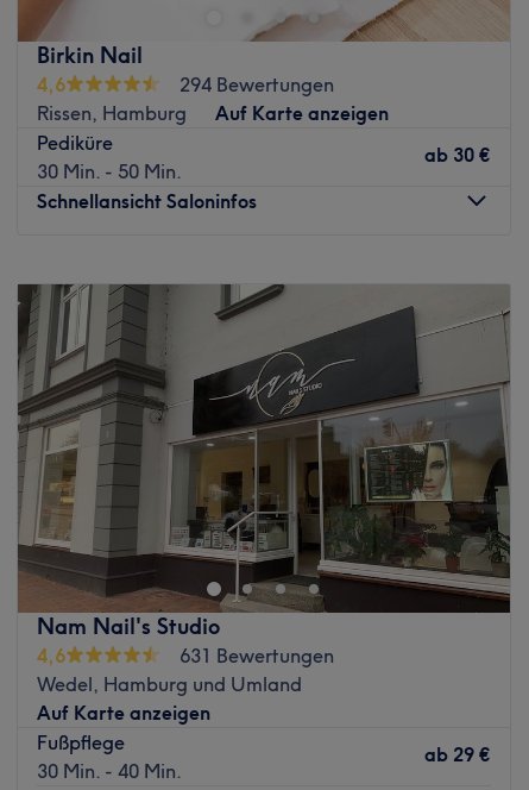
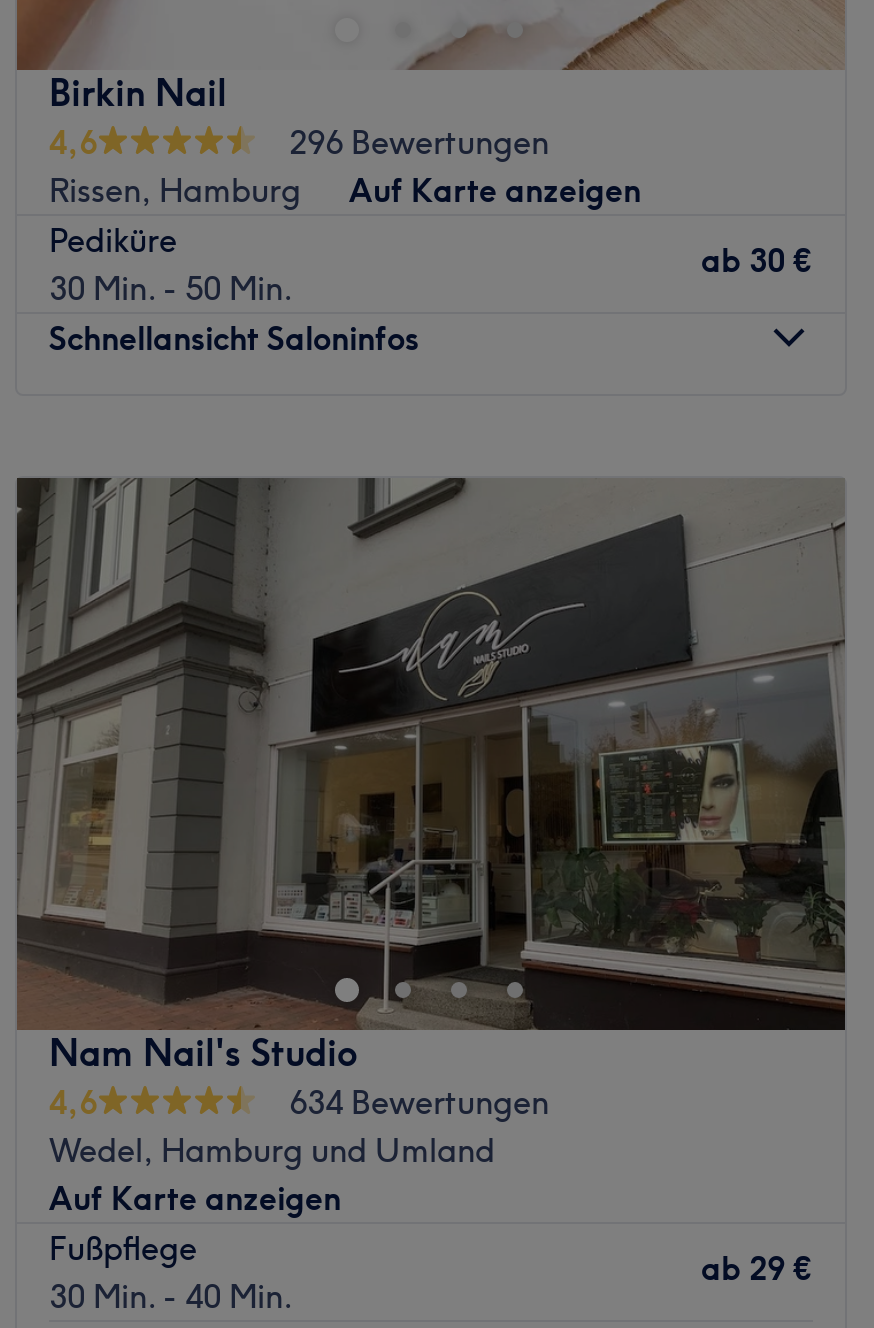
- 294 Bewertungen
+ 296 Bewertungen

- 631 Bewertungen
+ 634 Bewertungen
